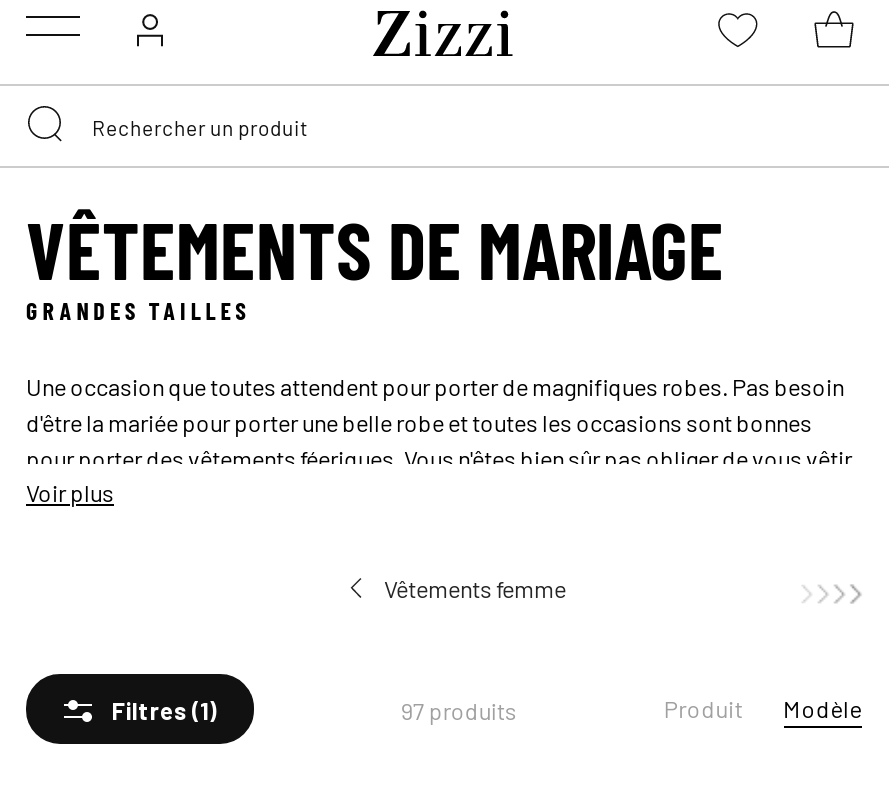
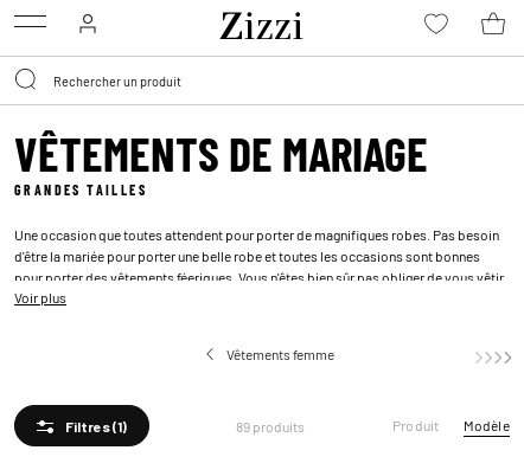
- 97 produits
+ 89 produits
